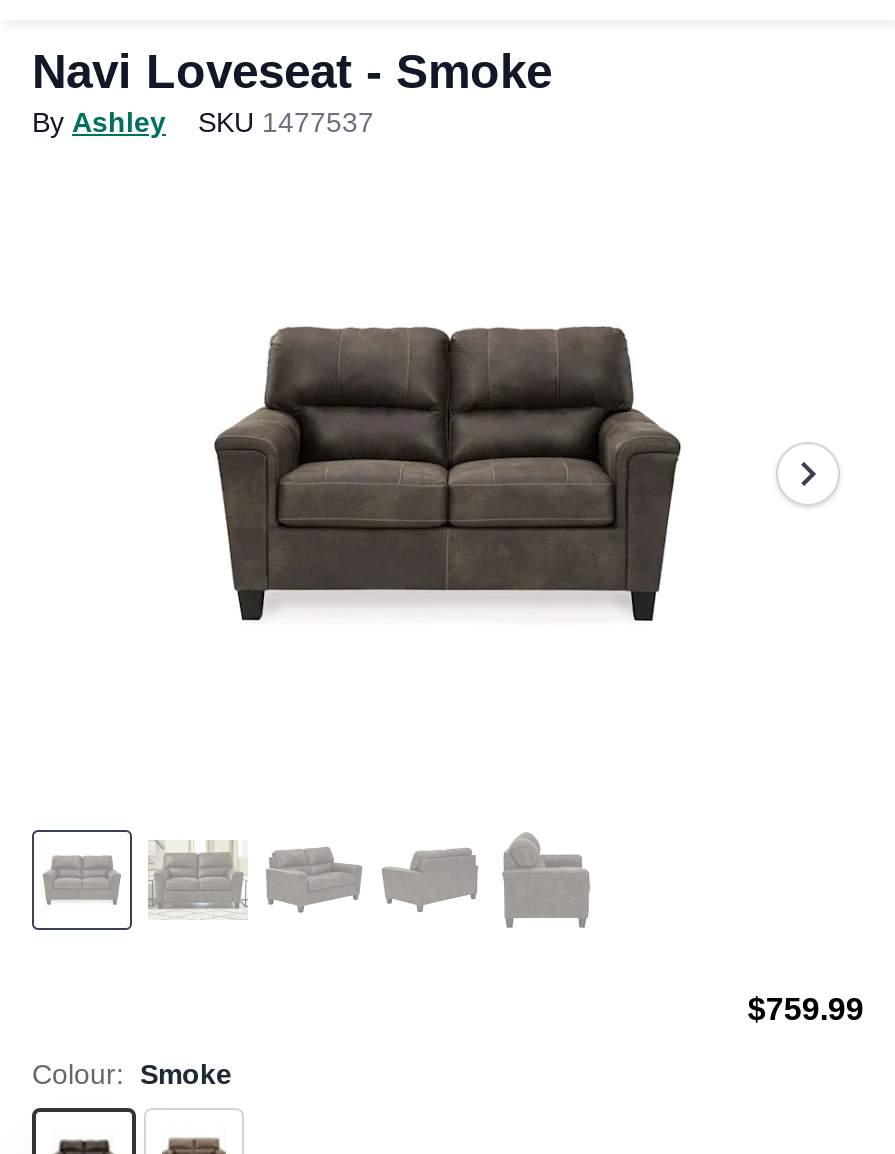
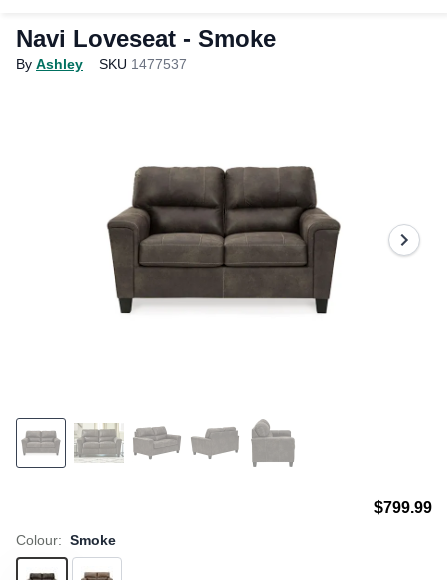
- $759.99
+ $799.99
